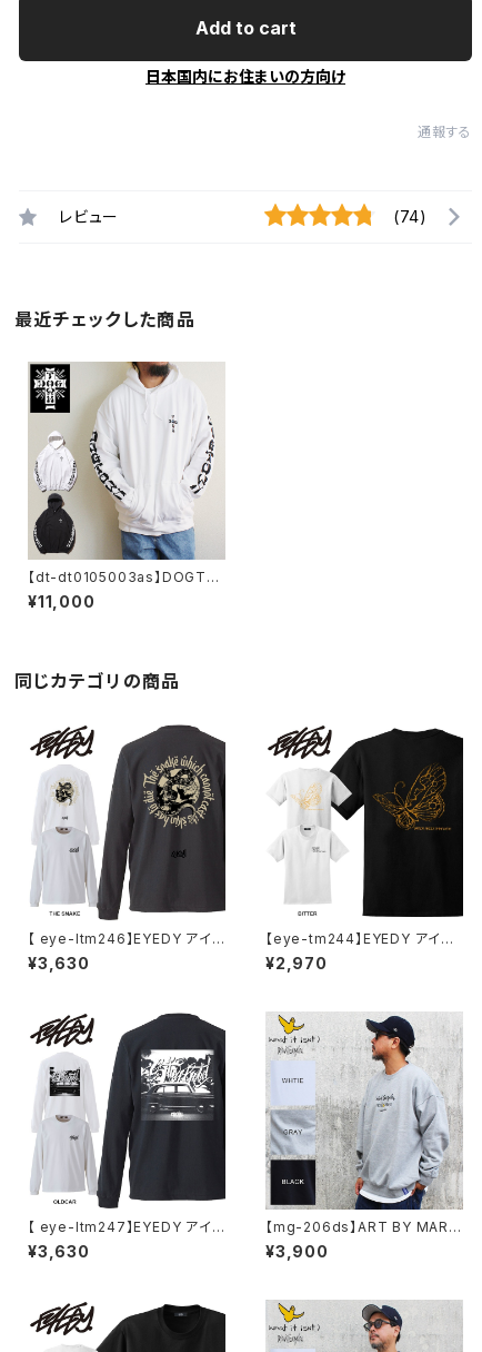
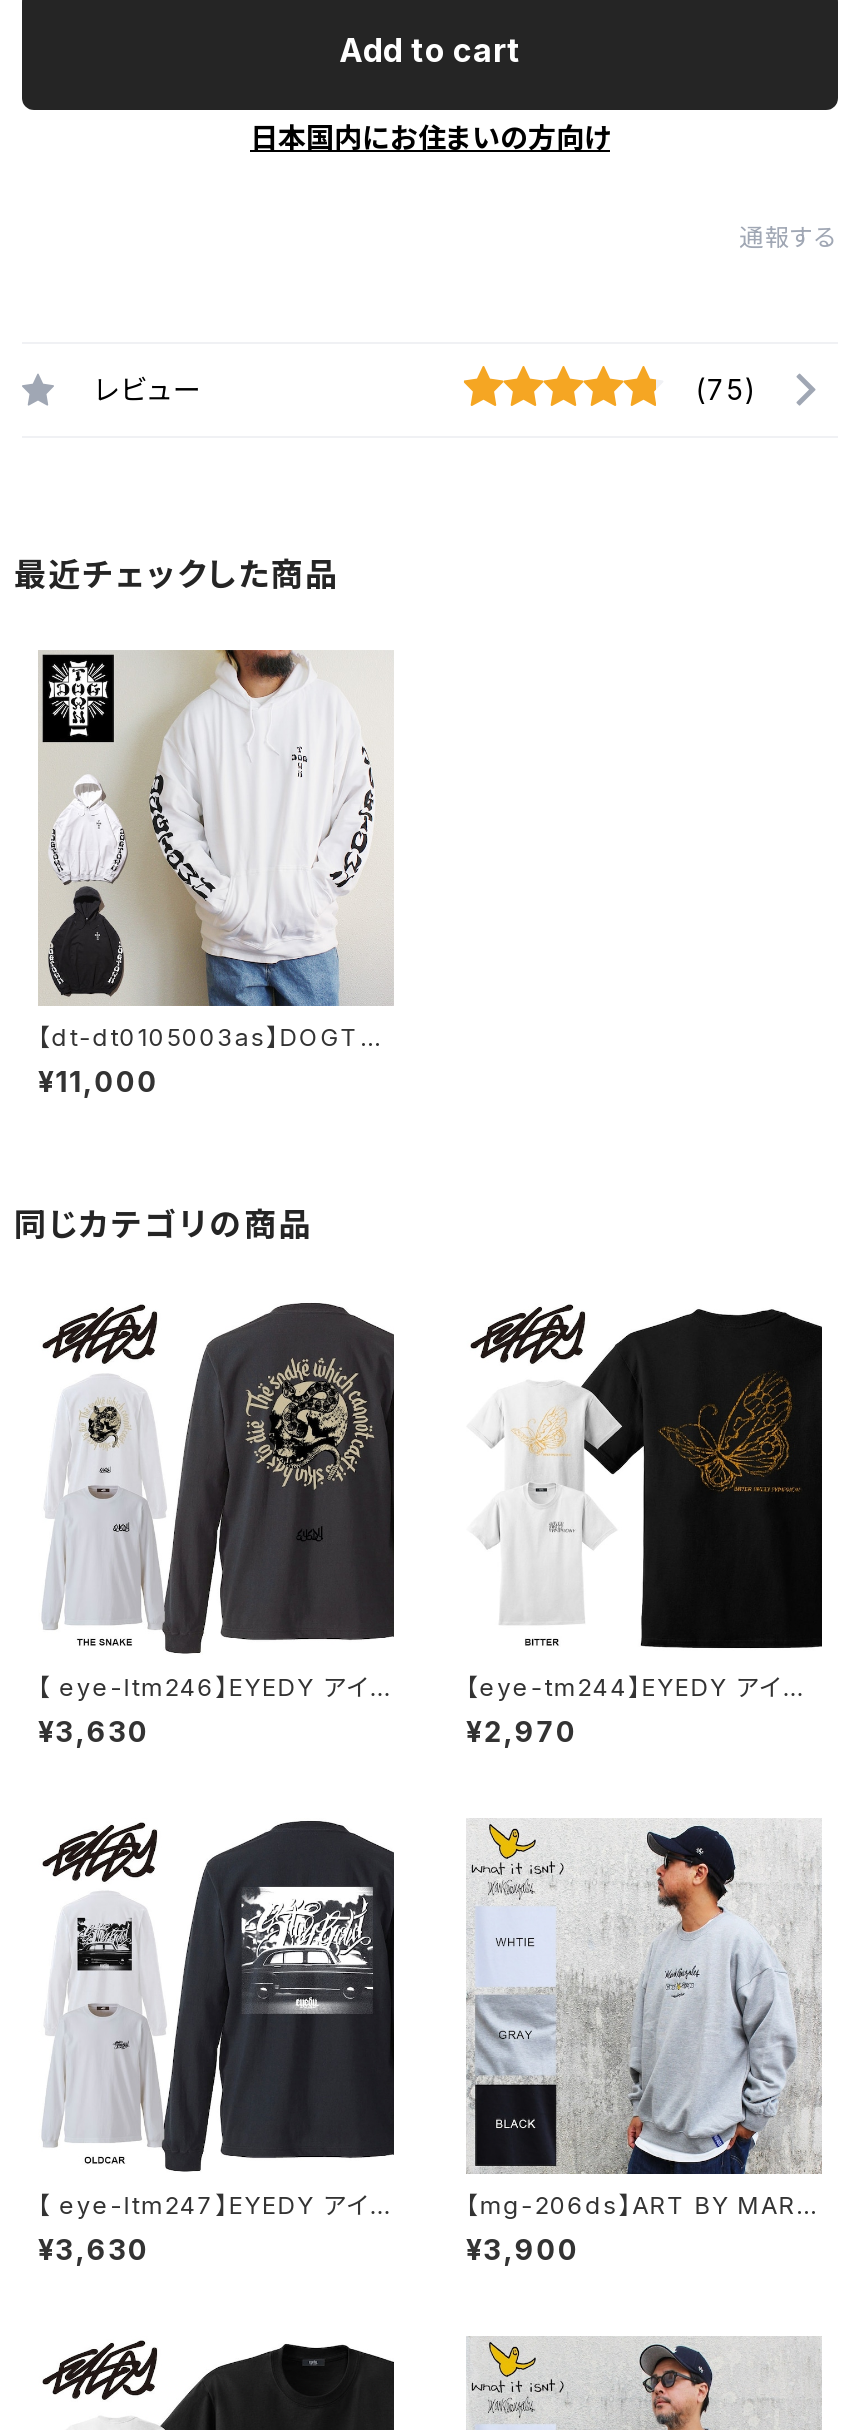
- (74)
+ (75)
